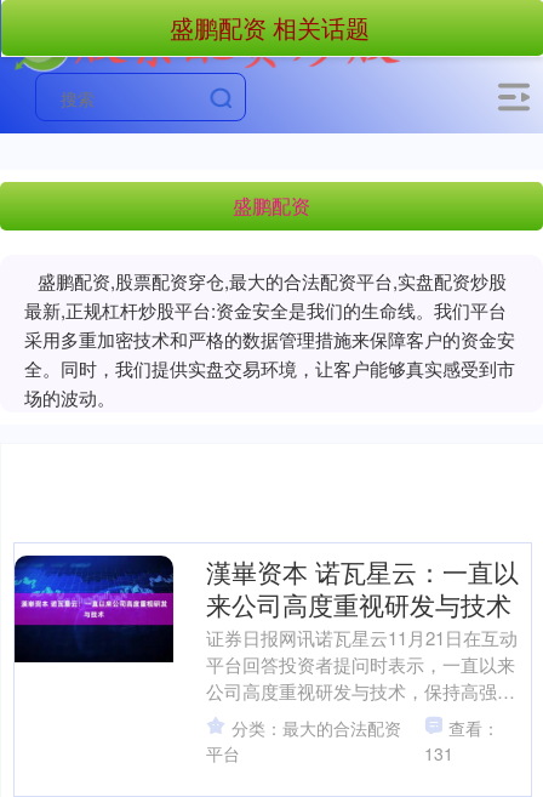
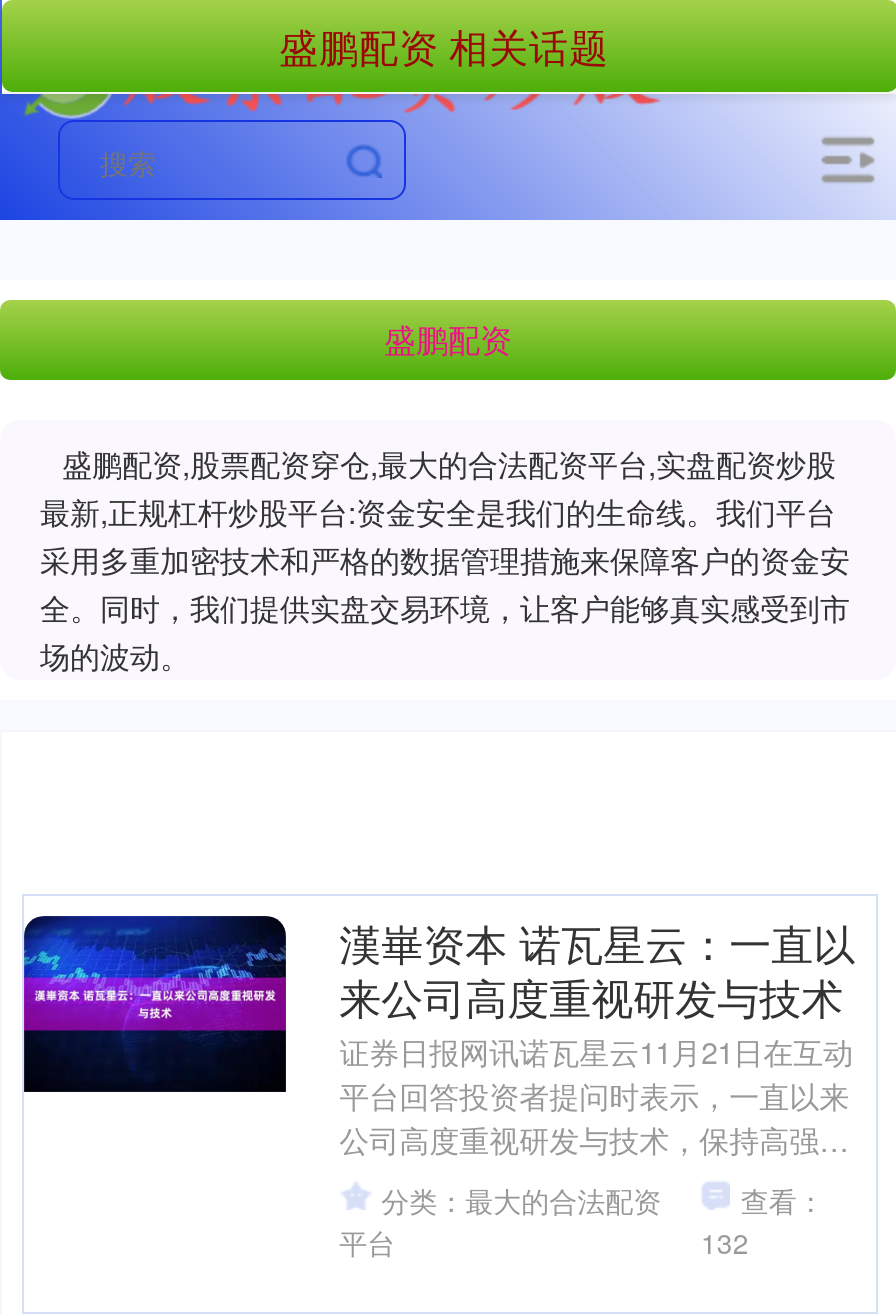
- 131
+ 132
